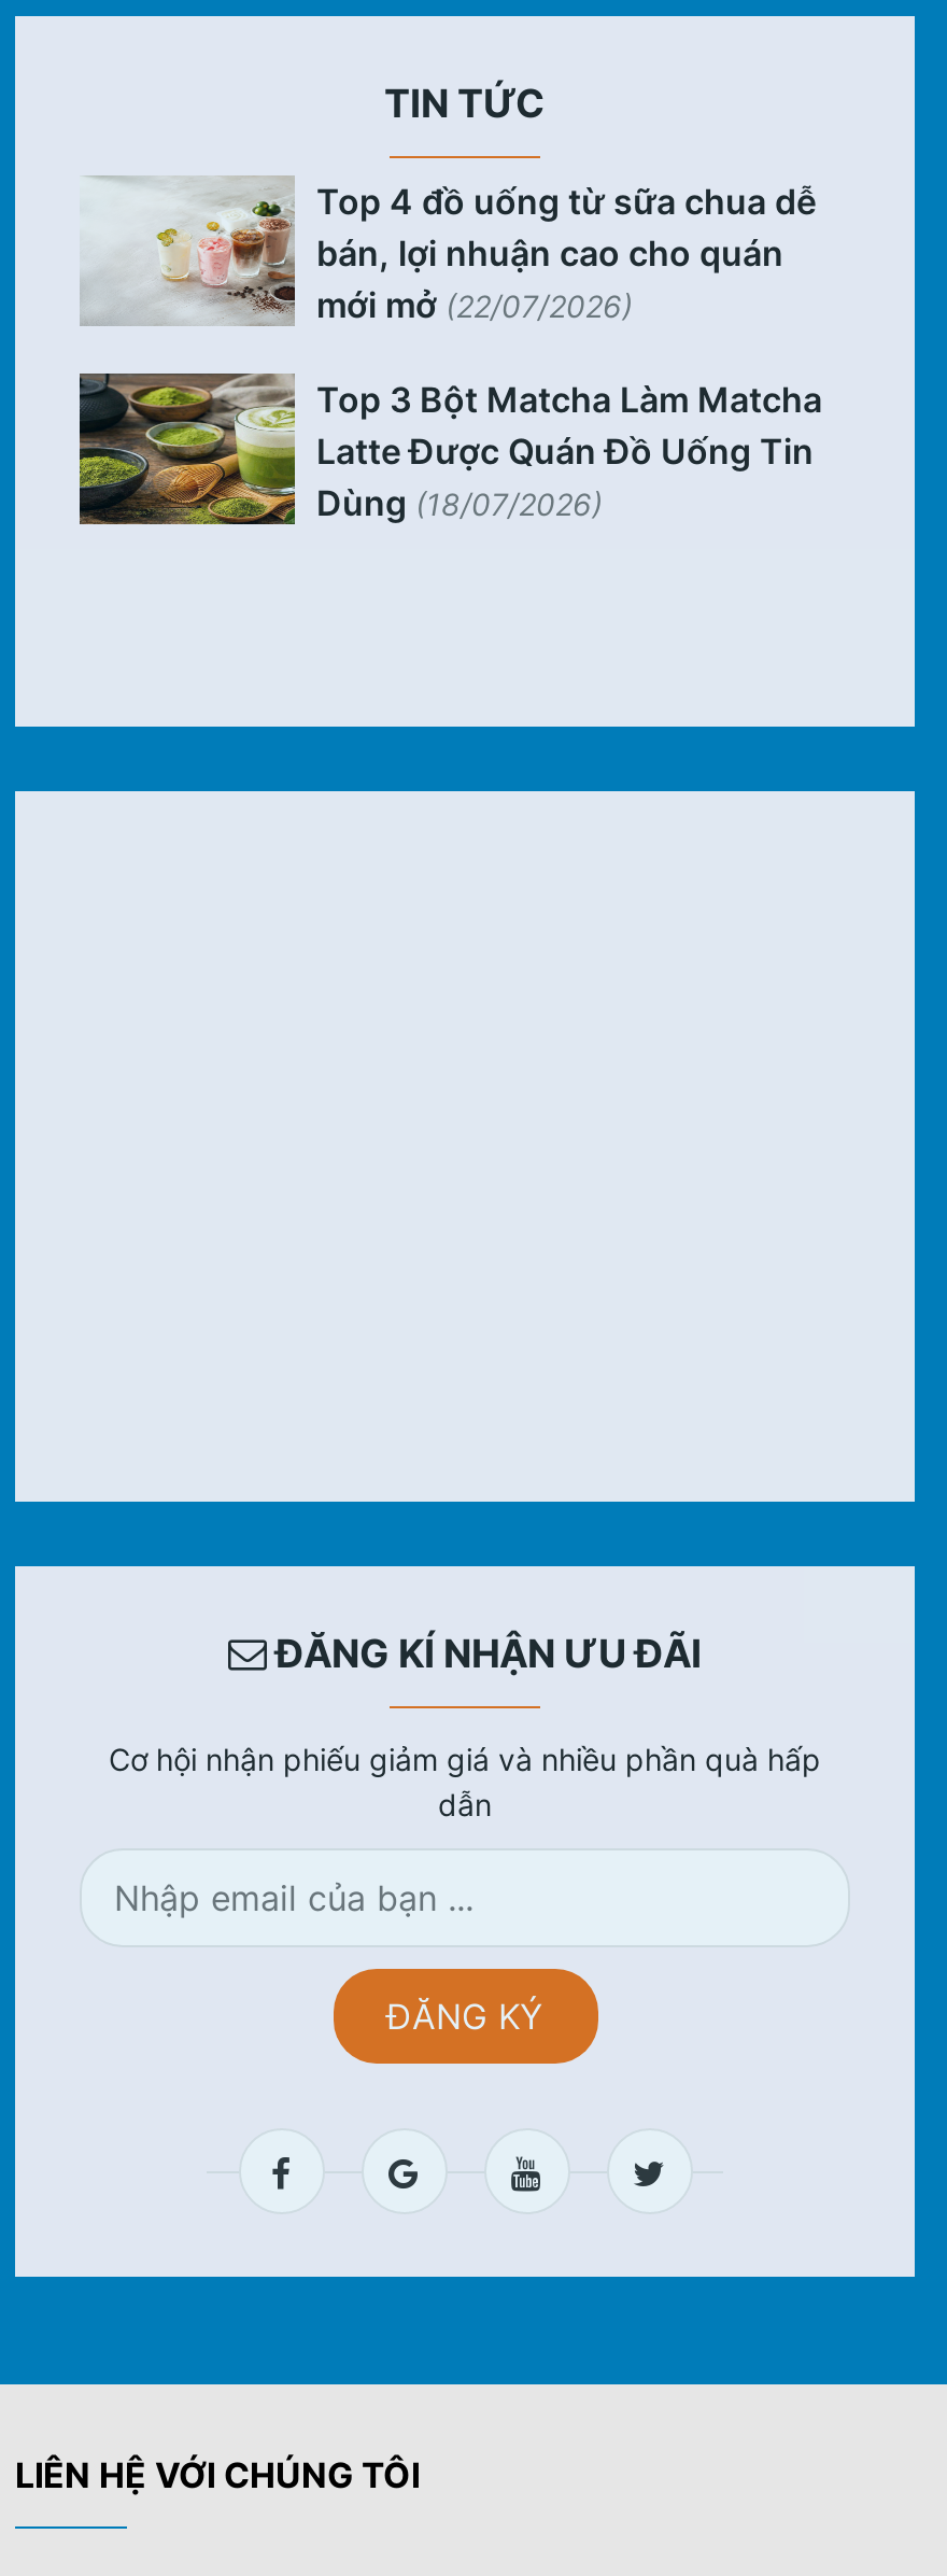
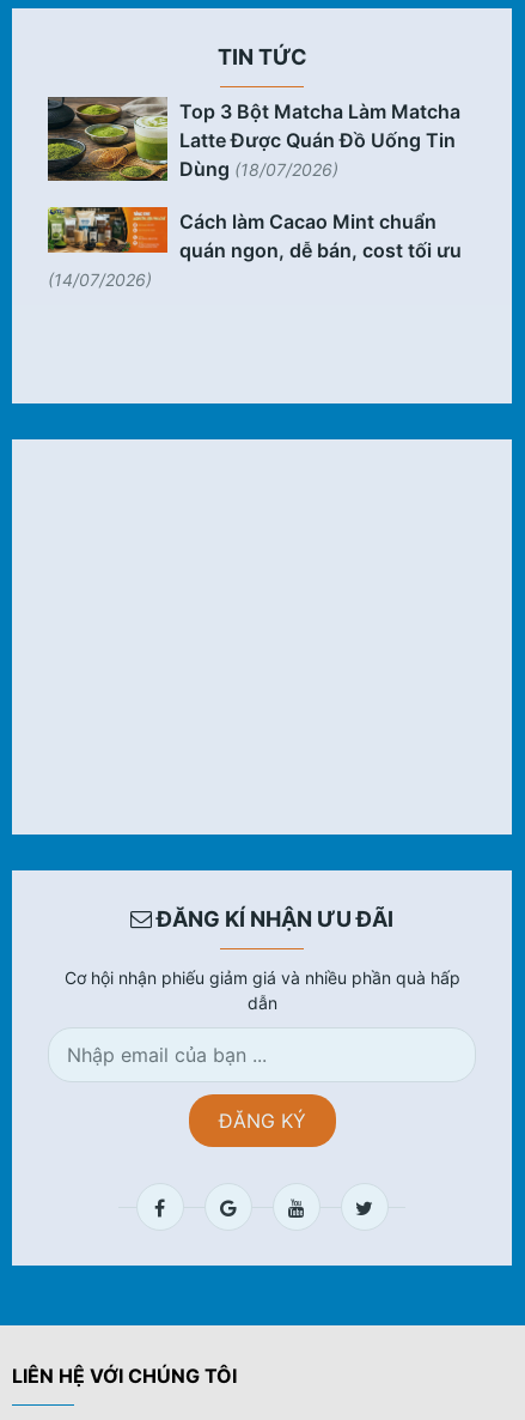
- [image]
- Top 4 đồ uống từ sữa chua dễ
- bán, lợi nhuận cao cho quán
- mới mở (22/07/2026)

moved up: [image] | Top 3 Bột Matcha Làm Matcha | Latte Được Quán Đồ Uống Tin | Dùng (18/07/2026)

+ [image]
+ Cách làm Cacao Mint chuẩn
+ quán ngon, dễ bán, cost tối ưu
+ (14/07/2026)
